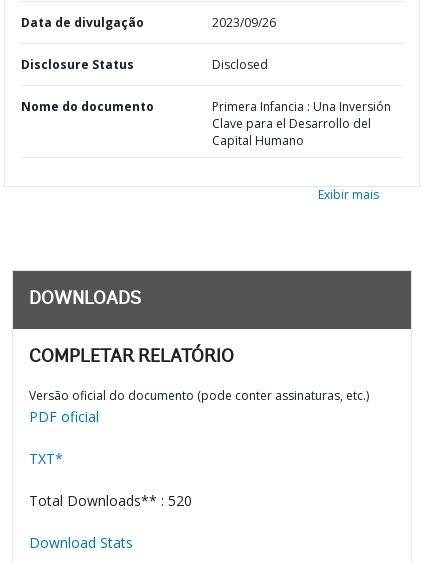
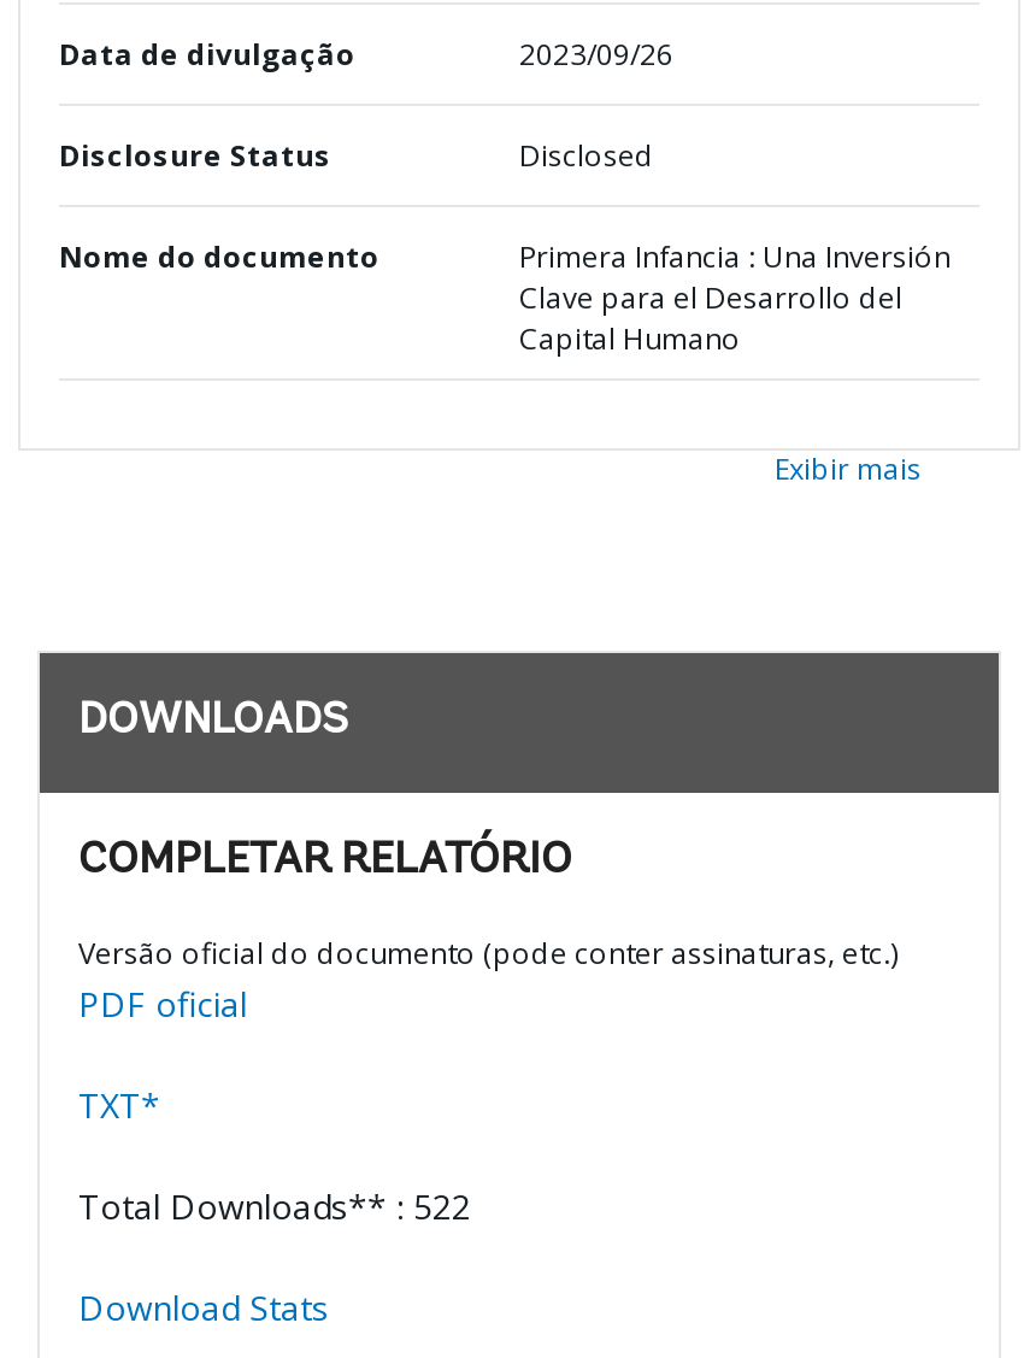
- Total Downloads** : 520
+ Total Downloads** : 522
